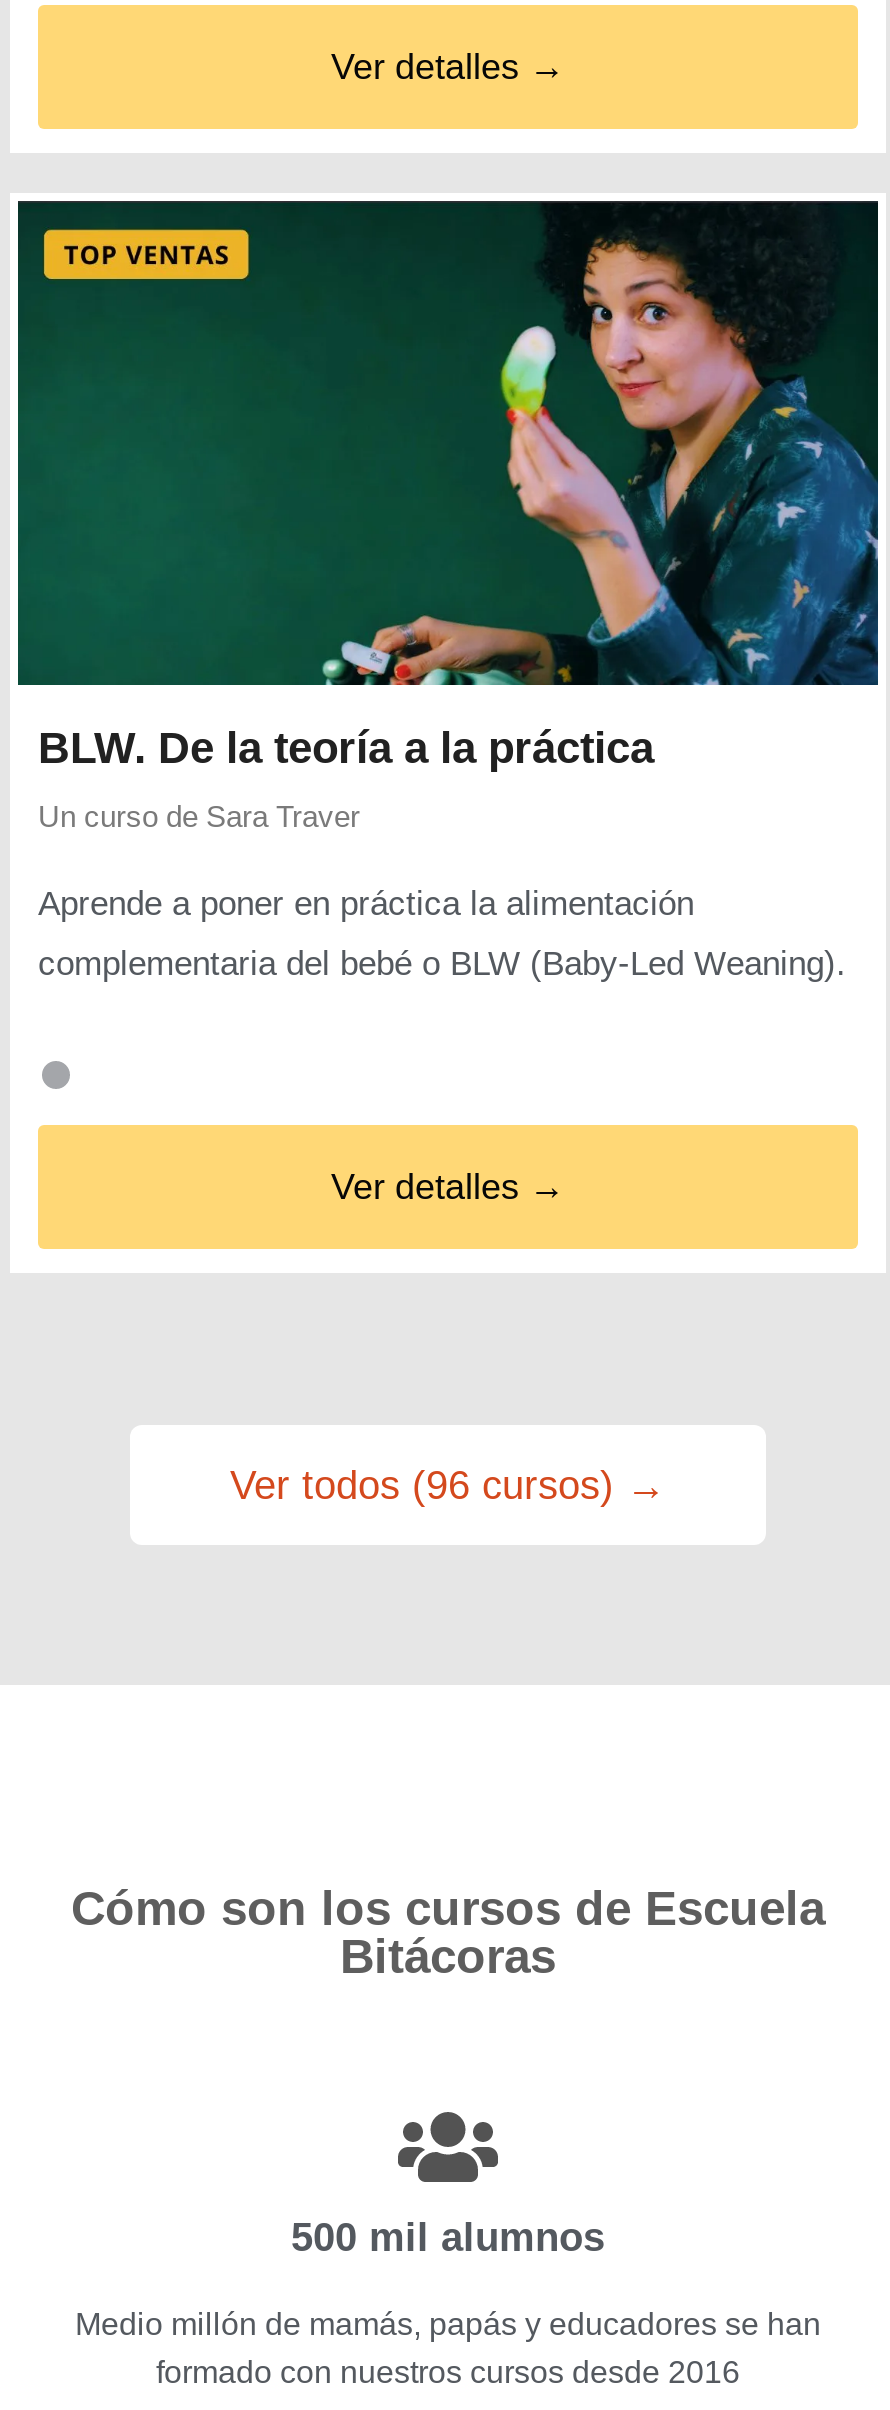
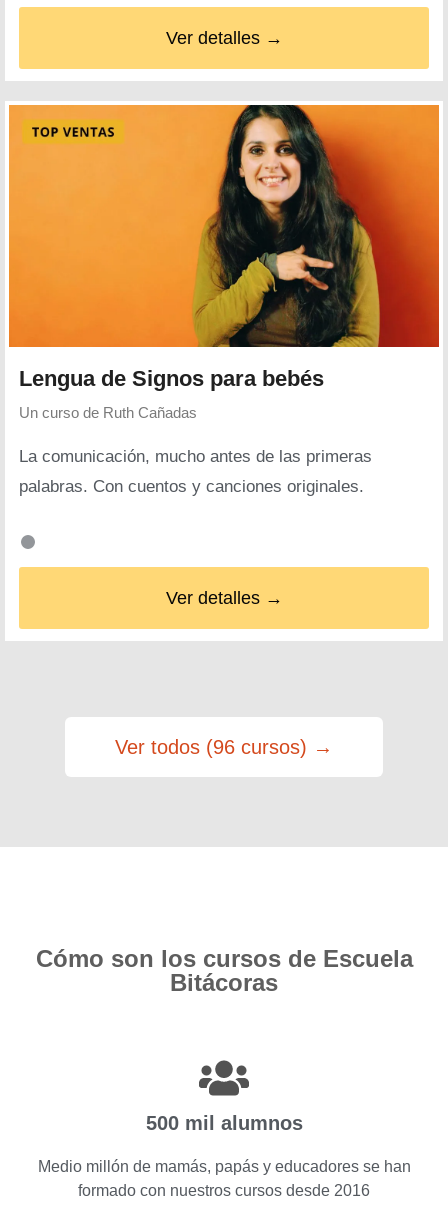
- [image]
- BLW. De la teoría a la práctica
+ [image]
+ Lengua de Signos para bebés

- Un curso de Sara Traver
+ Un curso de Ruth Cañadas

- Aprende a poner en práctica la alimentación
+ La comunicación, mucho antes de las primeras

- complementaria del bebé o BLW (Baby-Led Weaning).
+ palabras. Con cuentos y canciones originales.
